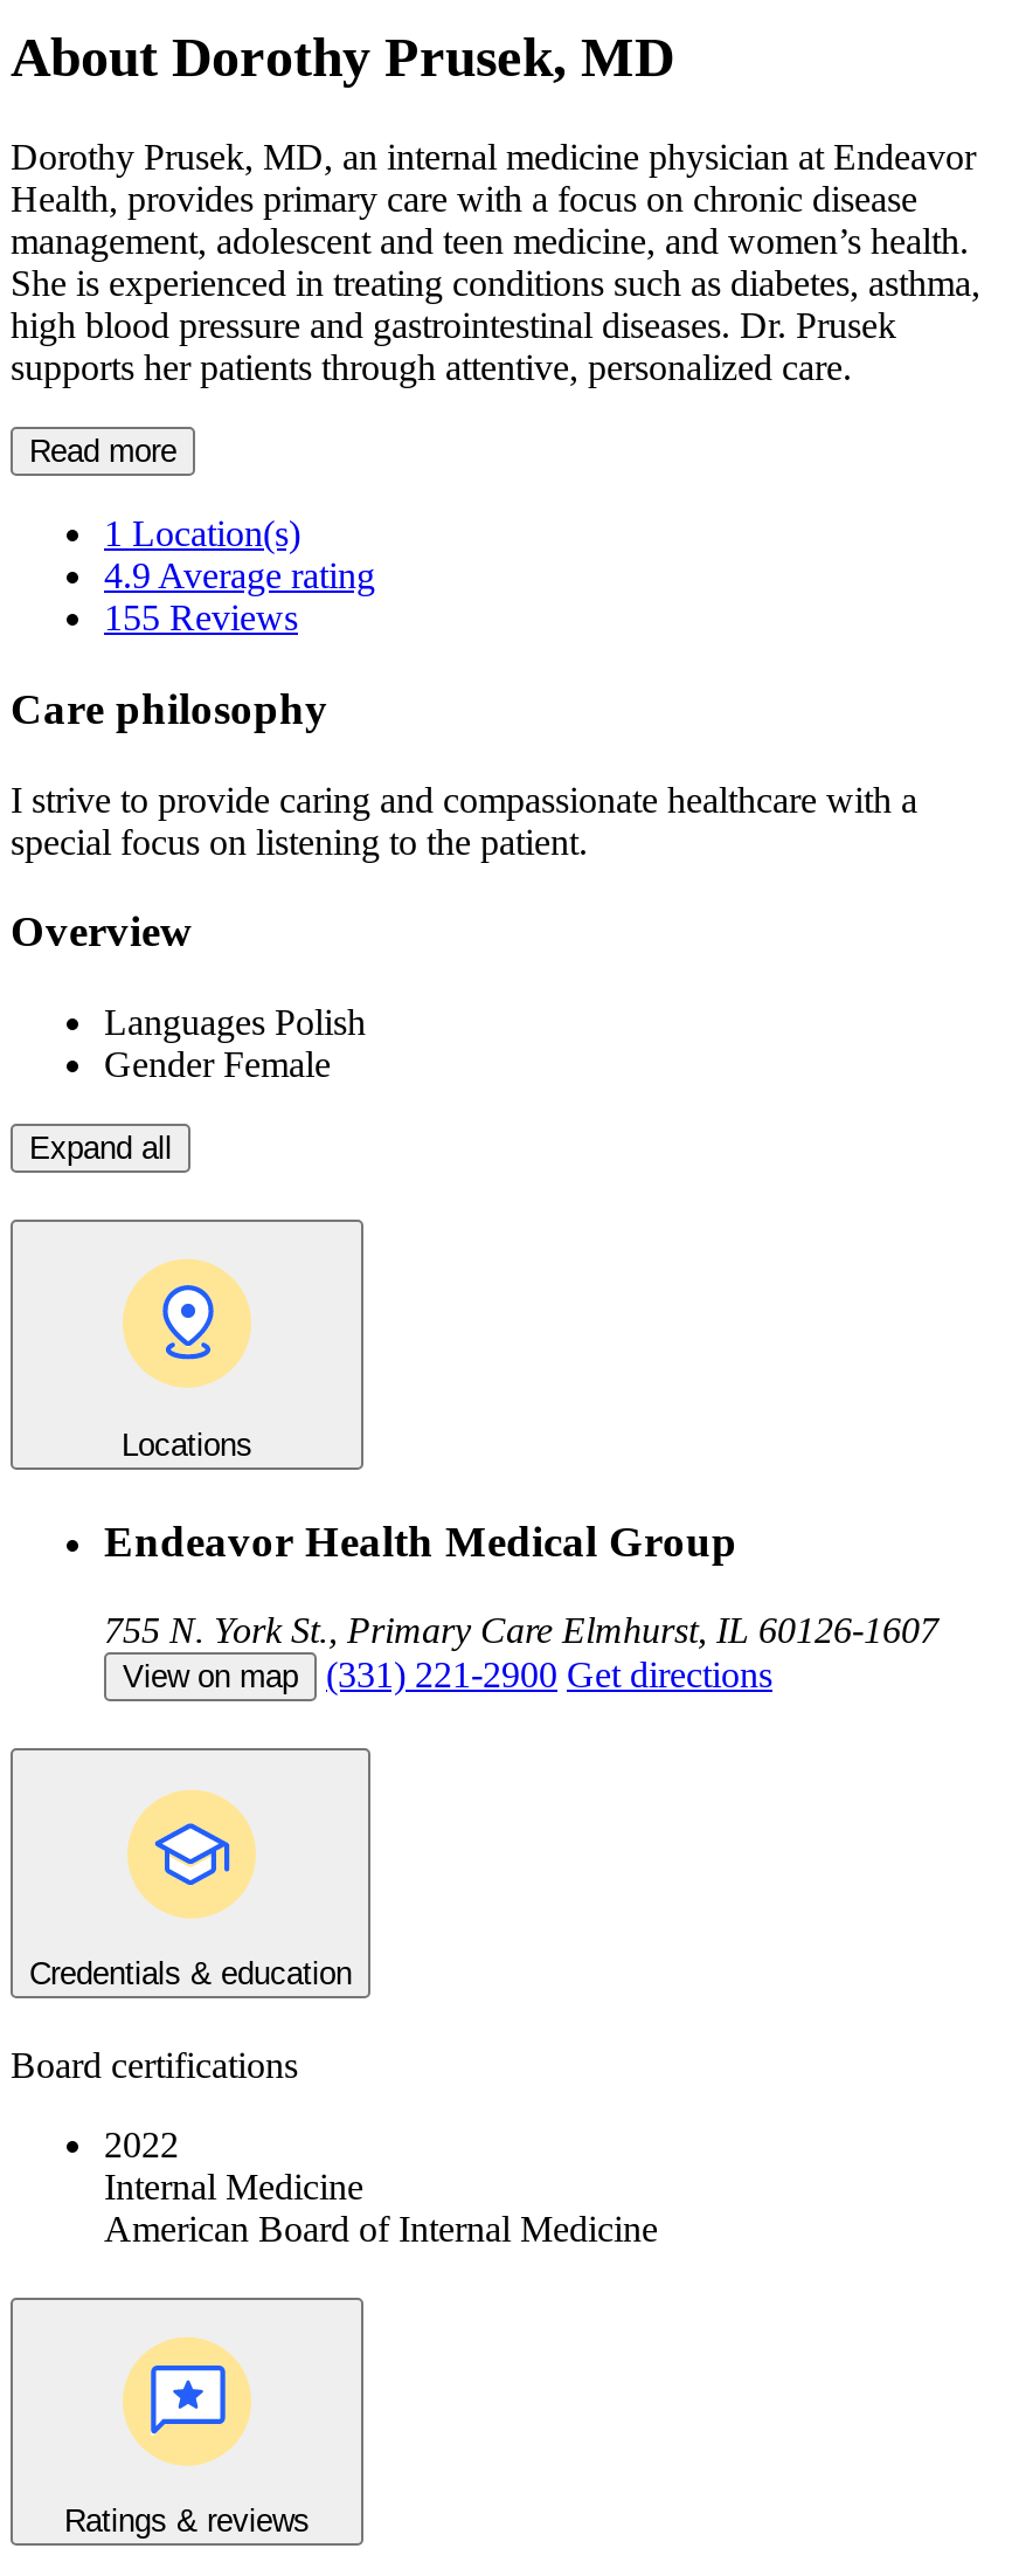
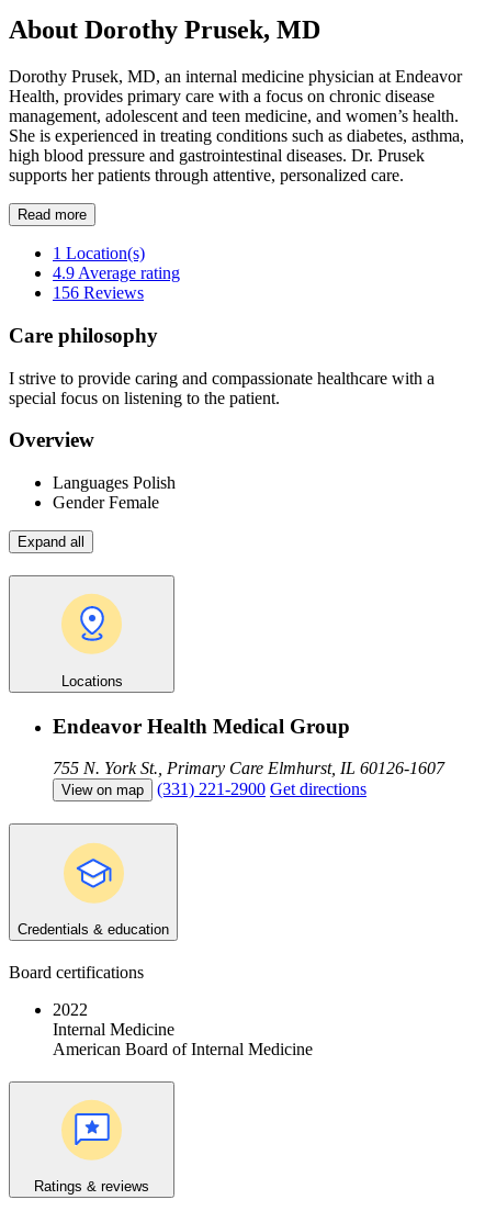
- 155 Reviews
+ 156 Reviews
